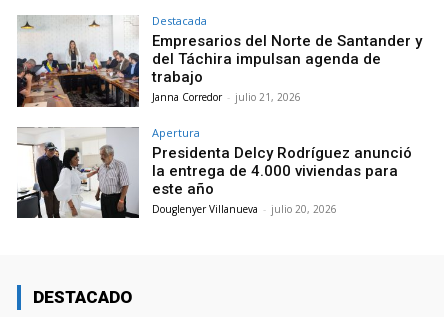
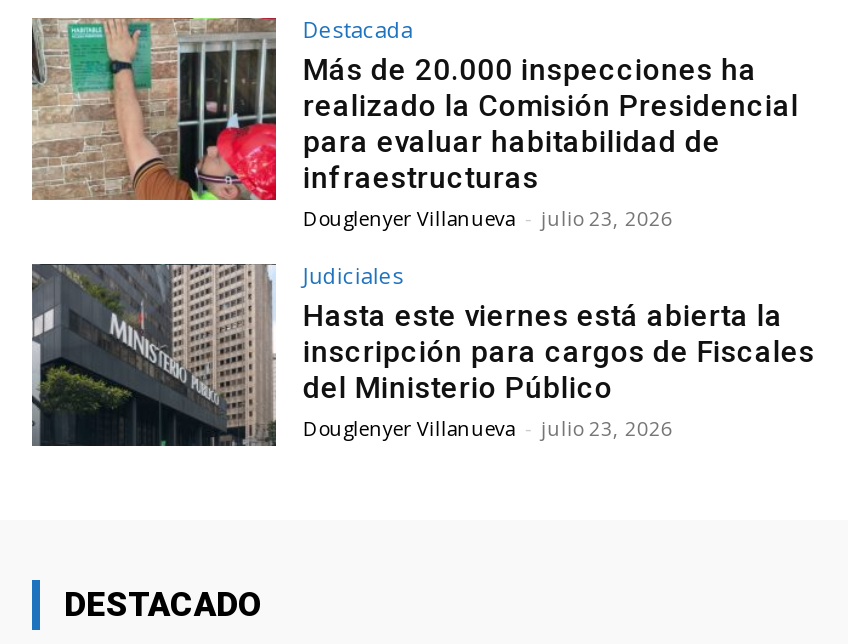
- [image]
- Empresarios del Norte de Santander y
- del Táchira impulsan agenda de
- trabajo
- Janna Corredor - julio 21, 2026
+ [image]
+ Más de 20.000 inspecciones ha
+ realizado la Comisión Presidencial
+ para evaluar habitabilidad de
+ infraestructuras
+ Douglenyer Villanueva - julio 23, 2026

- [image]
- Apertura
- Presidenta Delcy Rodríguez anunció
- la entrega de 4.000 viviendas para
- este año
- Douglenyer Villanueva - julio 20, 2026
+ [image]
+ Judiciales
+ Hasta este viernes está abierta la
+ inscripción para cargos de Fiscales
+ del Ministerio Público
+ Douglenyer Villanueva - julio 23, 2026
